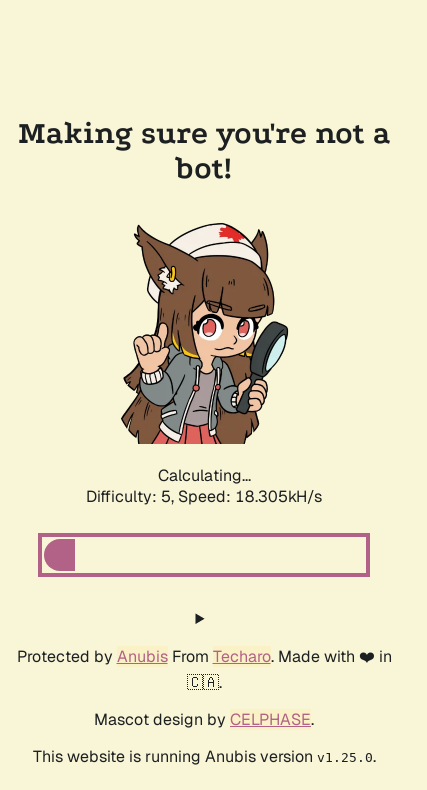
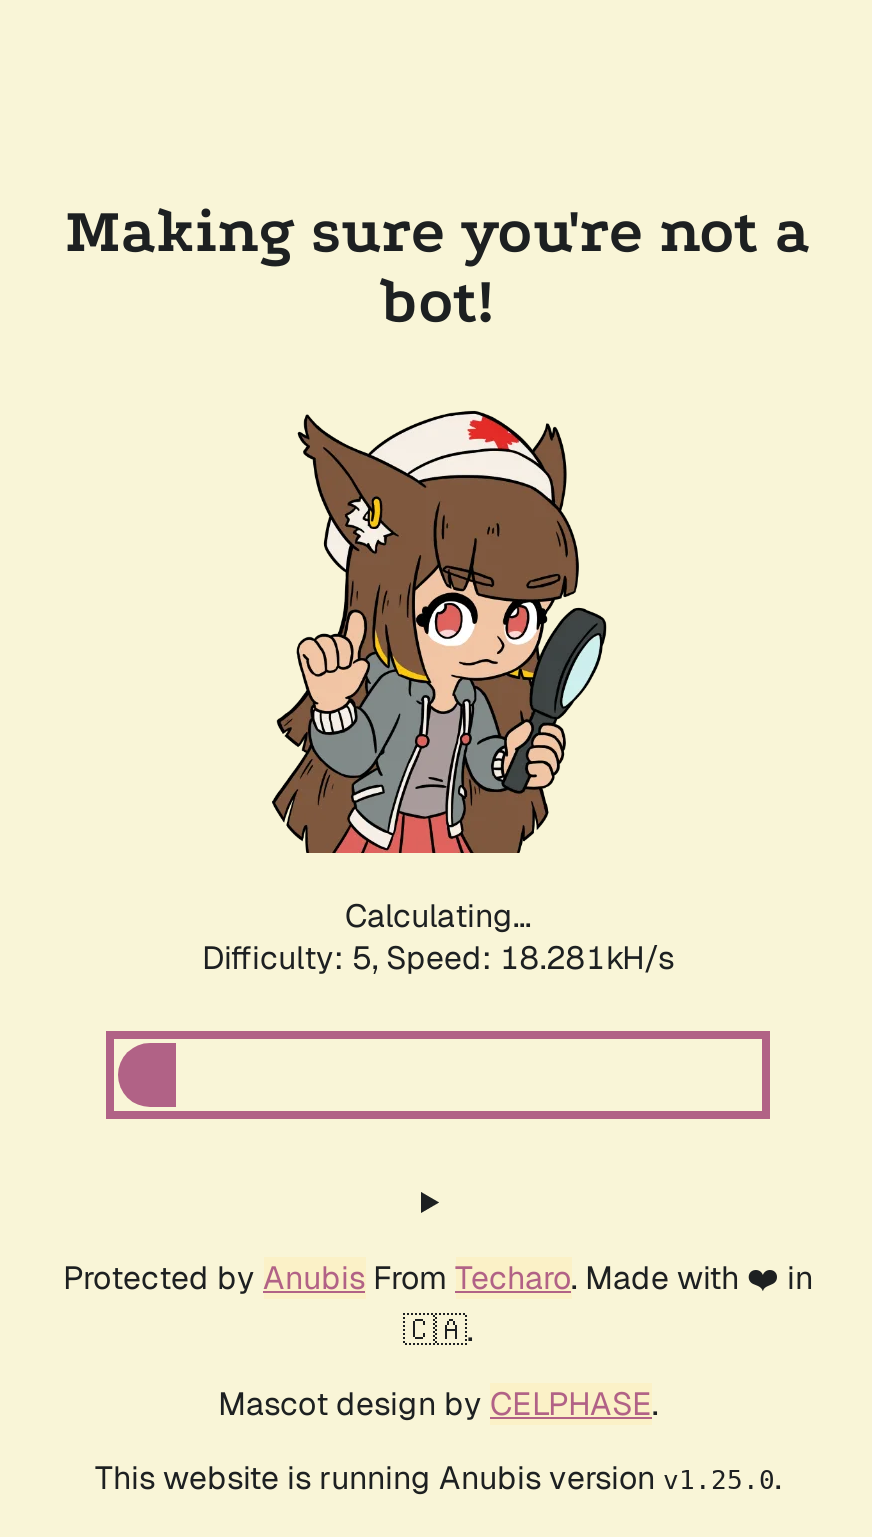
- Difficulty: 5, Speed: 18.305kH/s
+ Difficulty: 5, Speed: 18.281kH/s
